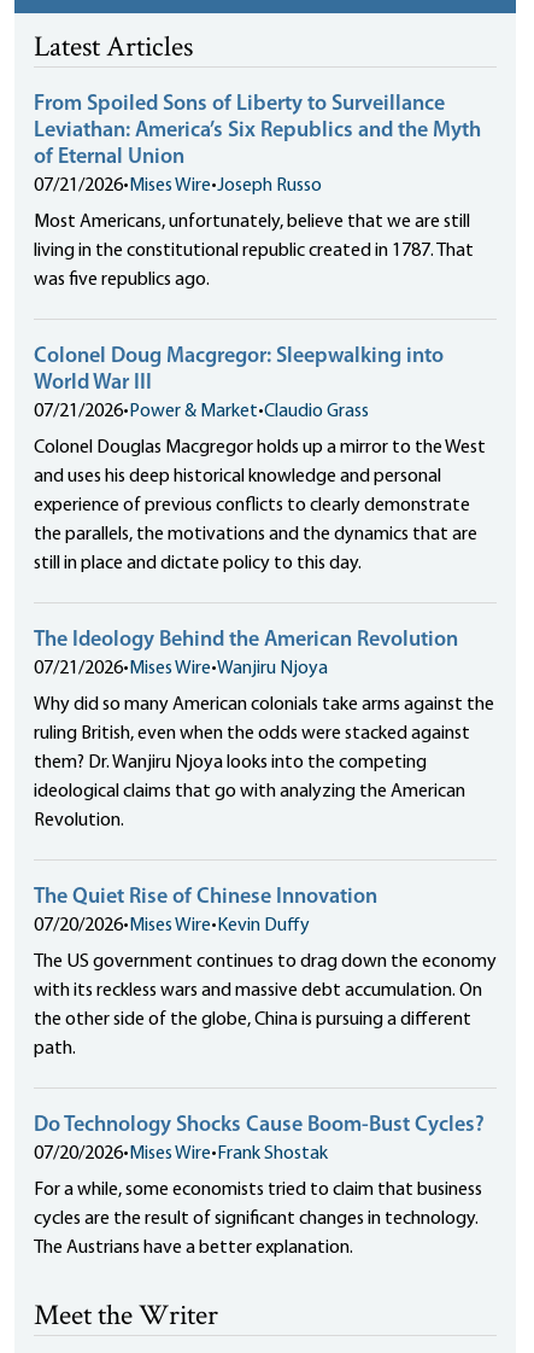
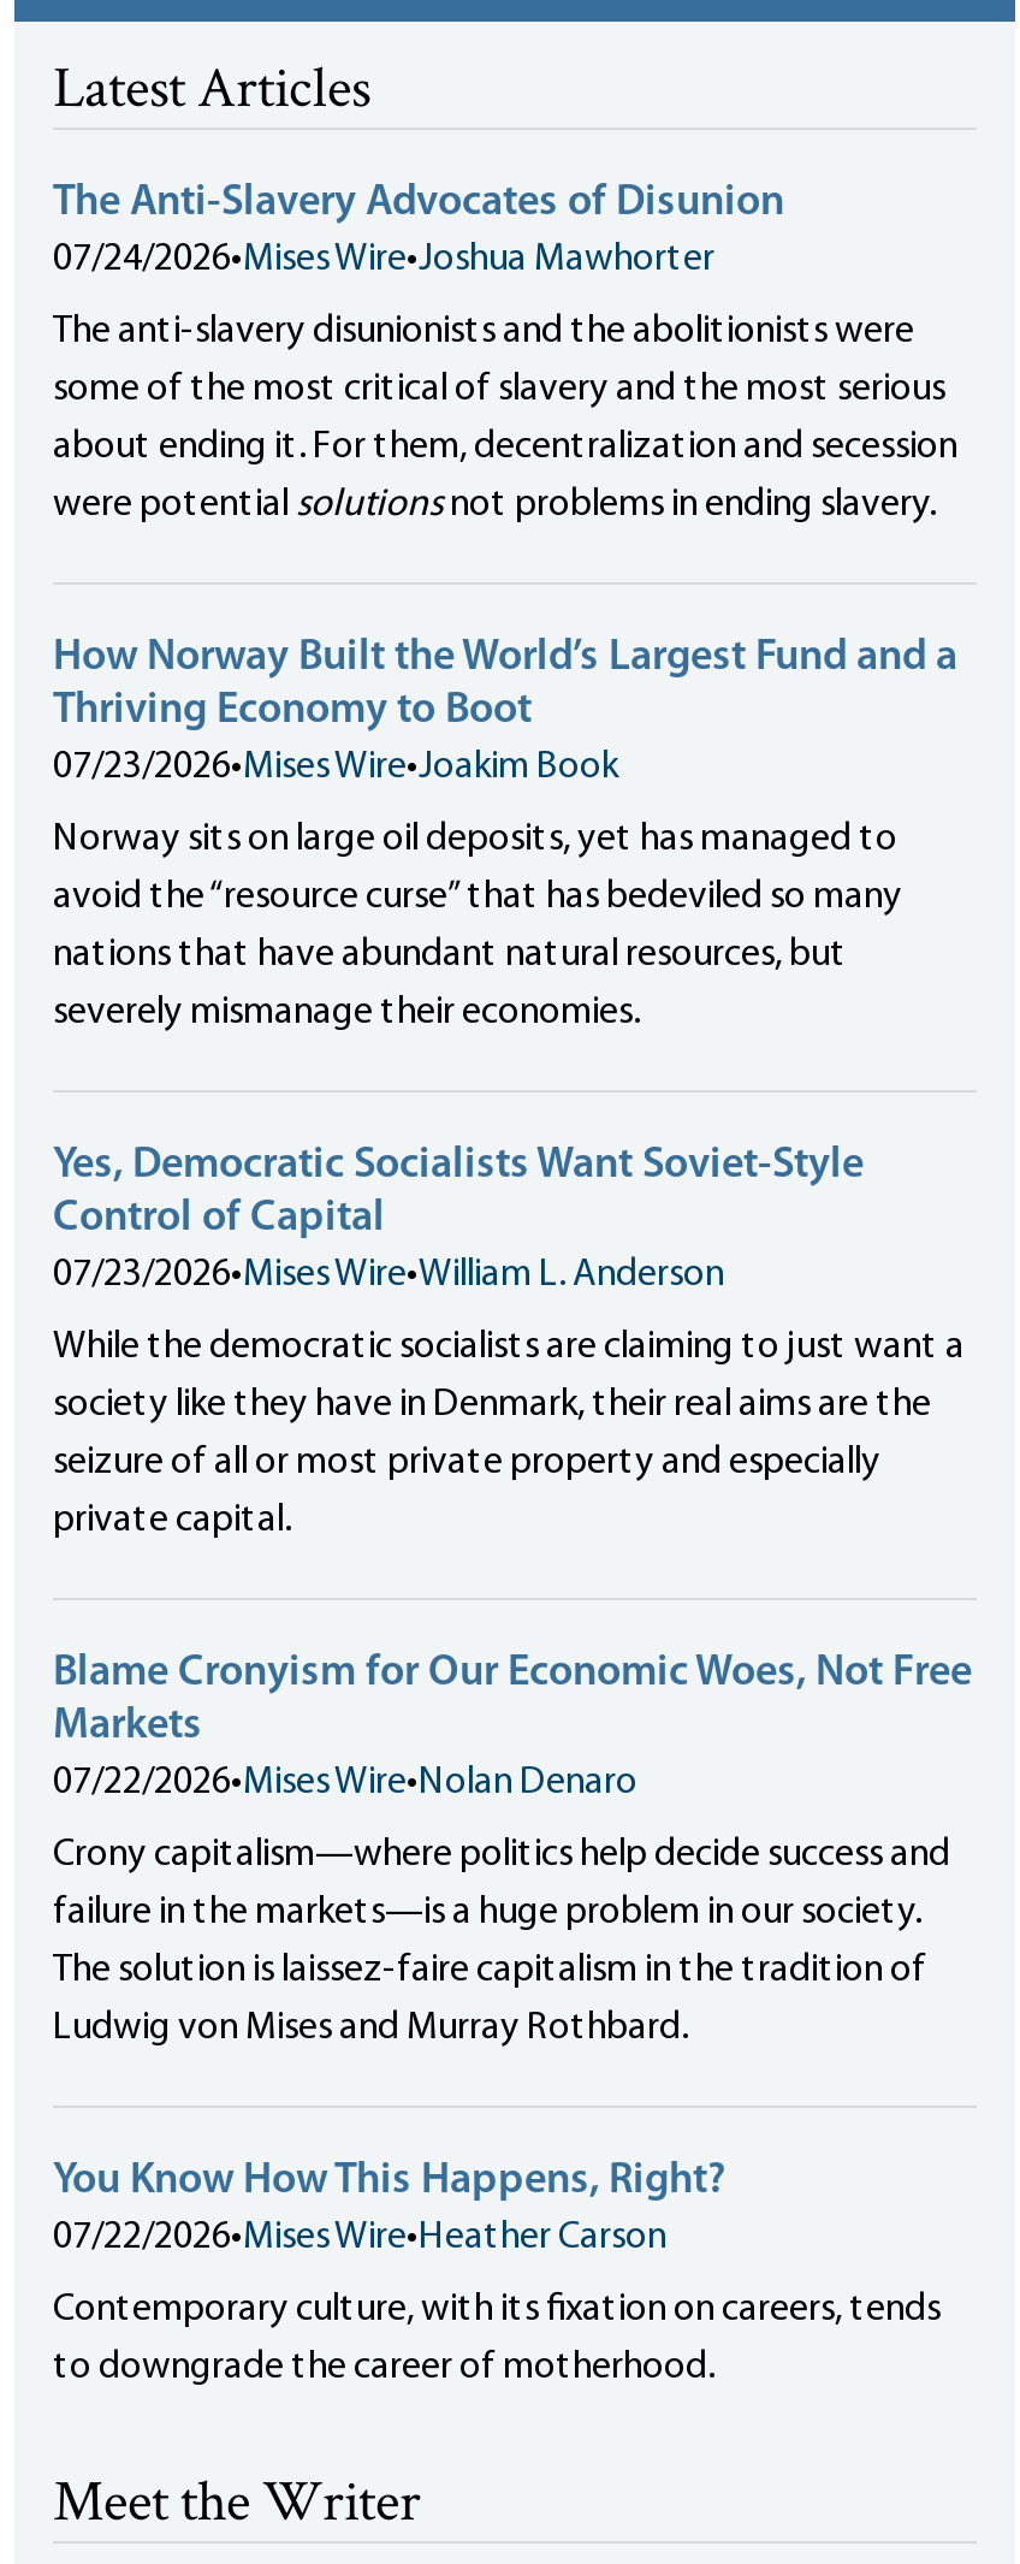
- From Spoiled Sons of Liberty to Surveillance
- Leviathan: America’s Six Republics and the Myth
- of Eternal Union
- 07/21/2026• Mises Wire•Joseph Russo
- Most Americans, unfortunately, believe that we are still
- living in the constitutional republic created in 1787. That
- was five republics ago.
- Colonel Doug Macgregor: Sleepwalking into
- World War III
- 07/21/2026• Power & Market•Claudio Grass
- Colonel Douglas Macgregor holds up a mirror to the West
- and uses his deep historical knowledge and personal
- experience of previous conflicts to clearly demonstrate
- the parallels, the motivations and the dynamics that are
- still in place and dictate policy to this day.
- The Ideology Behind the American Revolution
- 07/21/2026• Mises Wire•Wanjiru Njoya
- Why did so many American colonials take arms against the
- ruling British, even when the odds were stacked against
- them? Dr. Wanjiru Njoya looks into the competing
- ideological claims that go with analyzing the American
- Revolution.
- The Quiet Rise of Chinese Innovation
- 07/20/2026• Mises Wire• Kevin Duffy
- The US government continues to drag down the economy
- with its reckless wars and massive debt accumulation. On
- the other side of the globe, China is pursuing a different
- path.
- Do Technology Shocks Cause Boom-Bust Cycles?
- 07/20/2026• Mises Wire• Frank Shostak
- For a while, some economists tried to claim that business
- cycles are the result of significant changes in technology.
- The Austrians have a better explanation.
+ The Anti-Slavery Advocates of Disunion
+ 07/24/2026•Mises Wire•Joshua Mawhorter
+ The anti-slavery disunionists and the abolitionists were
+ some of the most critical of slavery and the most serious
+ about ending it. For them, decentralization and secession
+ were potential solutions not problems in ending slavery.
+ How Norway Built the World’s Largest Fund and a
+ Thriving Economy to Boot
+ 07/23/2026•Mises Wire•Joakim Book
+ Norway sits on large oil deposits, yet has managed to
+ avoid the “resource curse” that has bedeviled so many
+ nations that have abundant natural resources, but
+ severely mismanage their economies.
+ Yes, Democratic Socialists Want Soviet-Style
+ Control of Capital
+ 07/23/2026•Mises Wire•William L. Anderson
+ While the democratic socialists are claiming to just want a
+ society like they have in Denmark, their real aims are the
+ seizure of all or most private property and especially
+ private capital.
+ Blame Cronyism for Our Economic Woes, Not Free
+ Markets
+ 07/22/2026•Mises Wire•Nolan Denaro
+ Crony capitalism—where politics help decide success and
+ failure in the markets—is a huge problem in our society.
+ The solution is laissez-faire capitalism in the tradition of
+ Ludwig von Mises and Murray Rothbard.
+ You Know How This Happens, Right?
+ 07/22/2026•Mises Wire•Heather Carson
+ Contemporary culture, with its fixation on careers, tends
+ to downgrade the career of motherhood.
